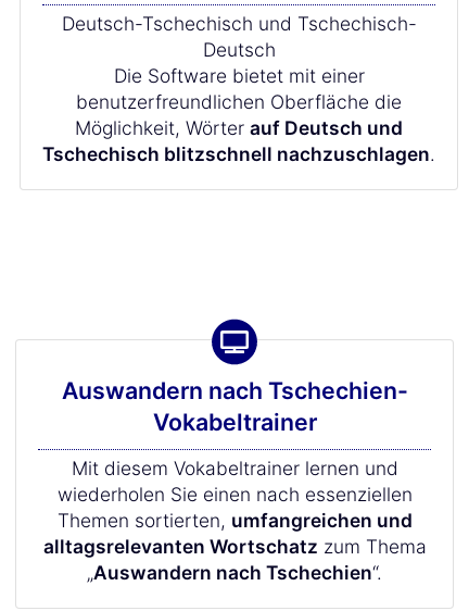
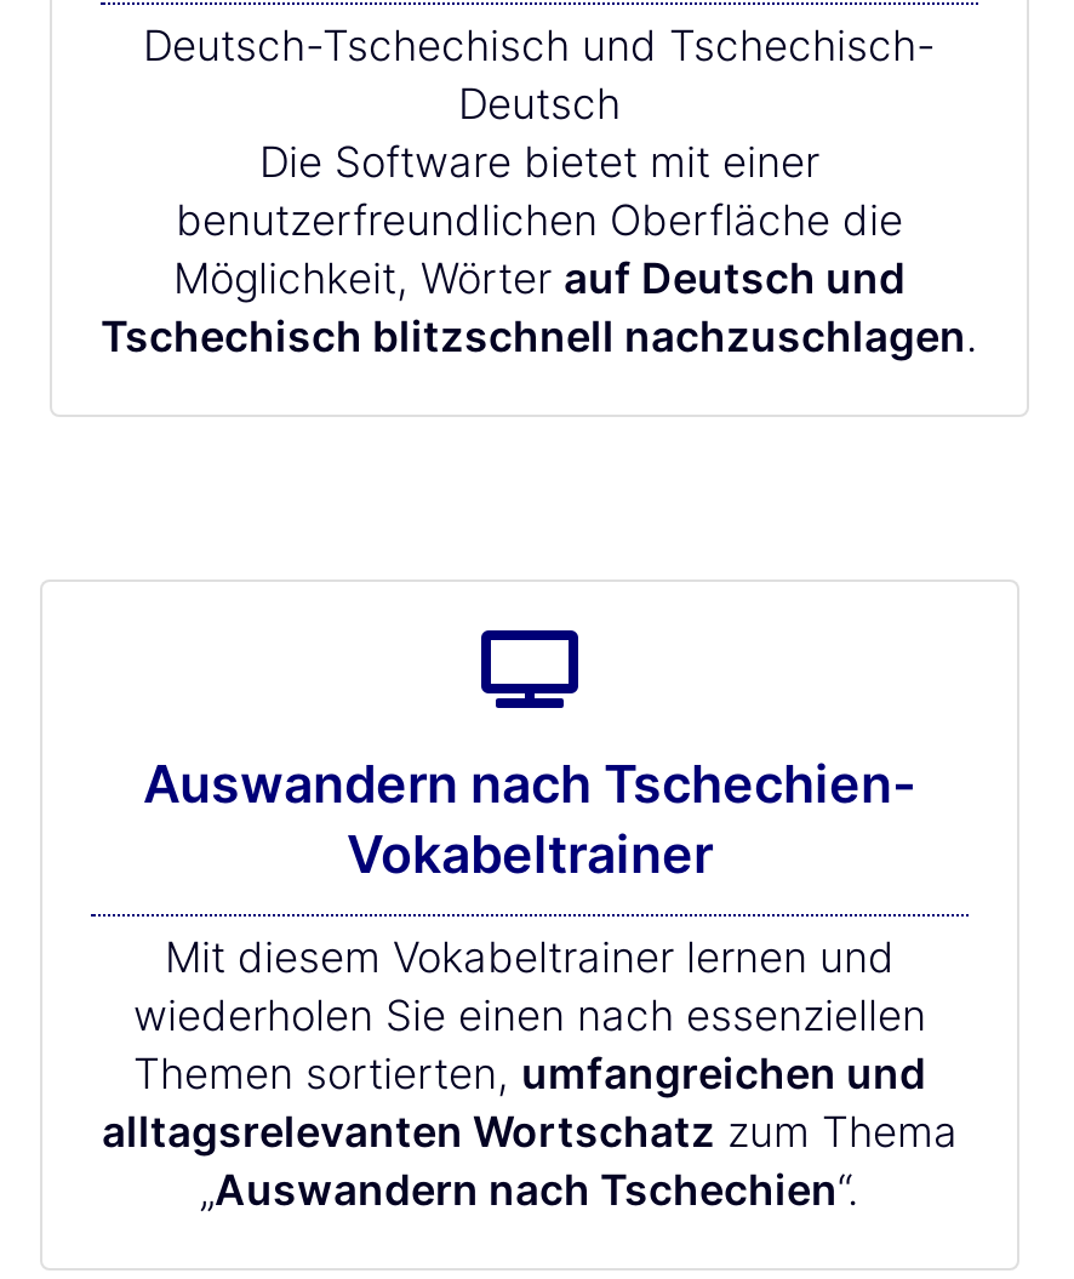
- [image]
+ [image]
